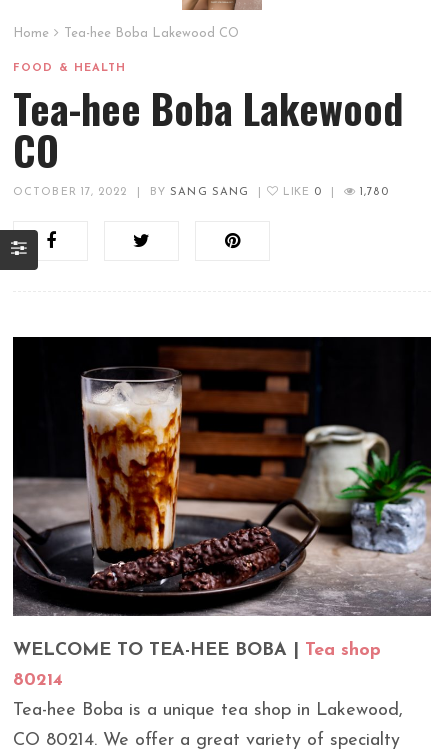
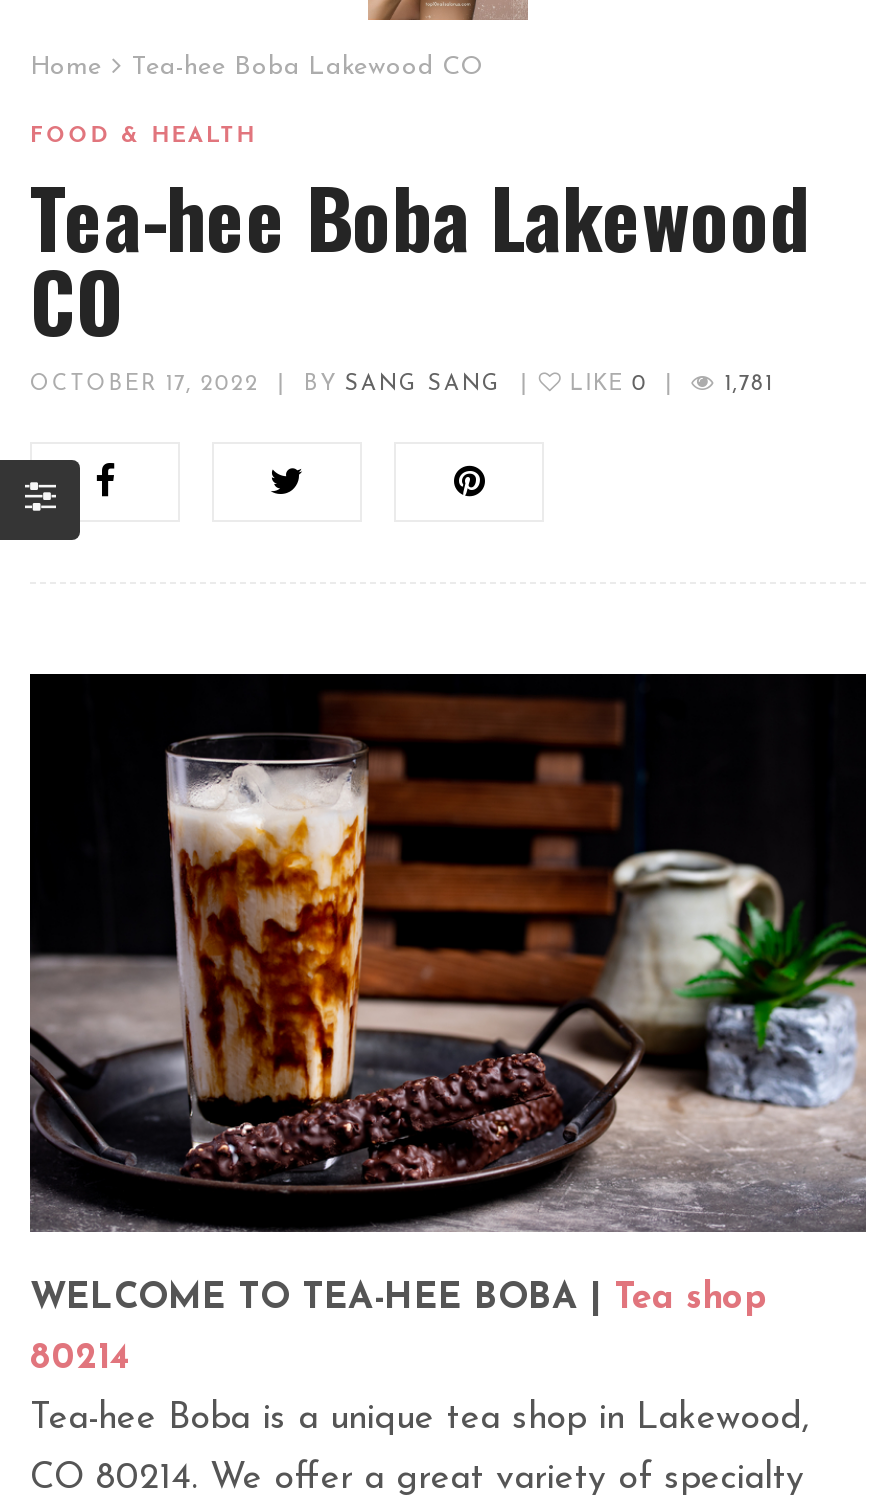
- 1,780
+ 1,781
